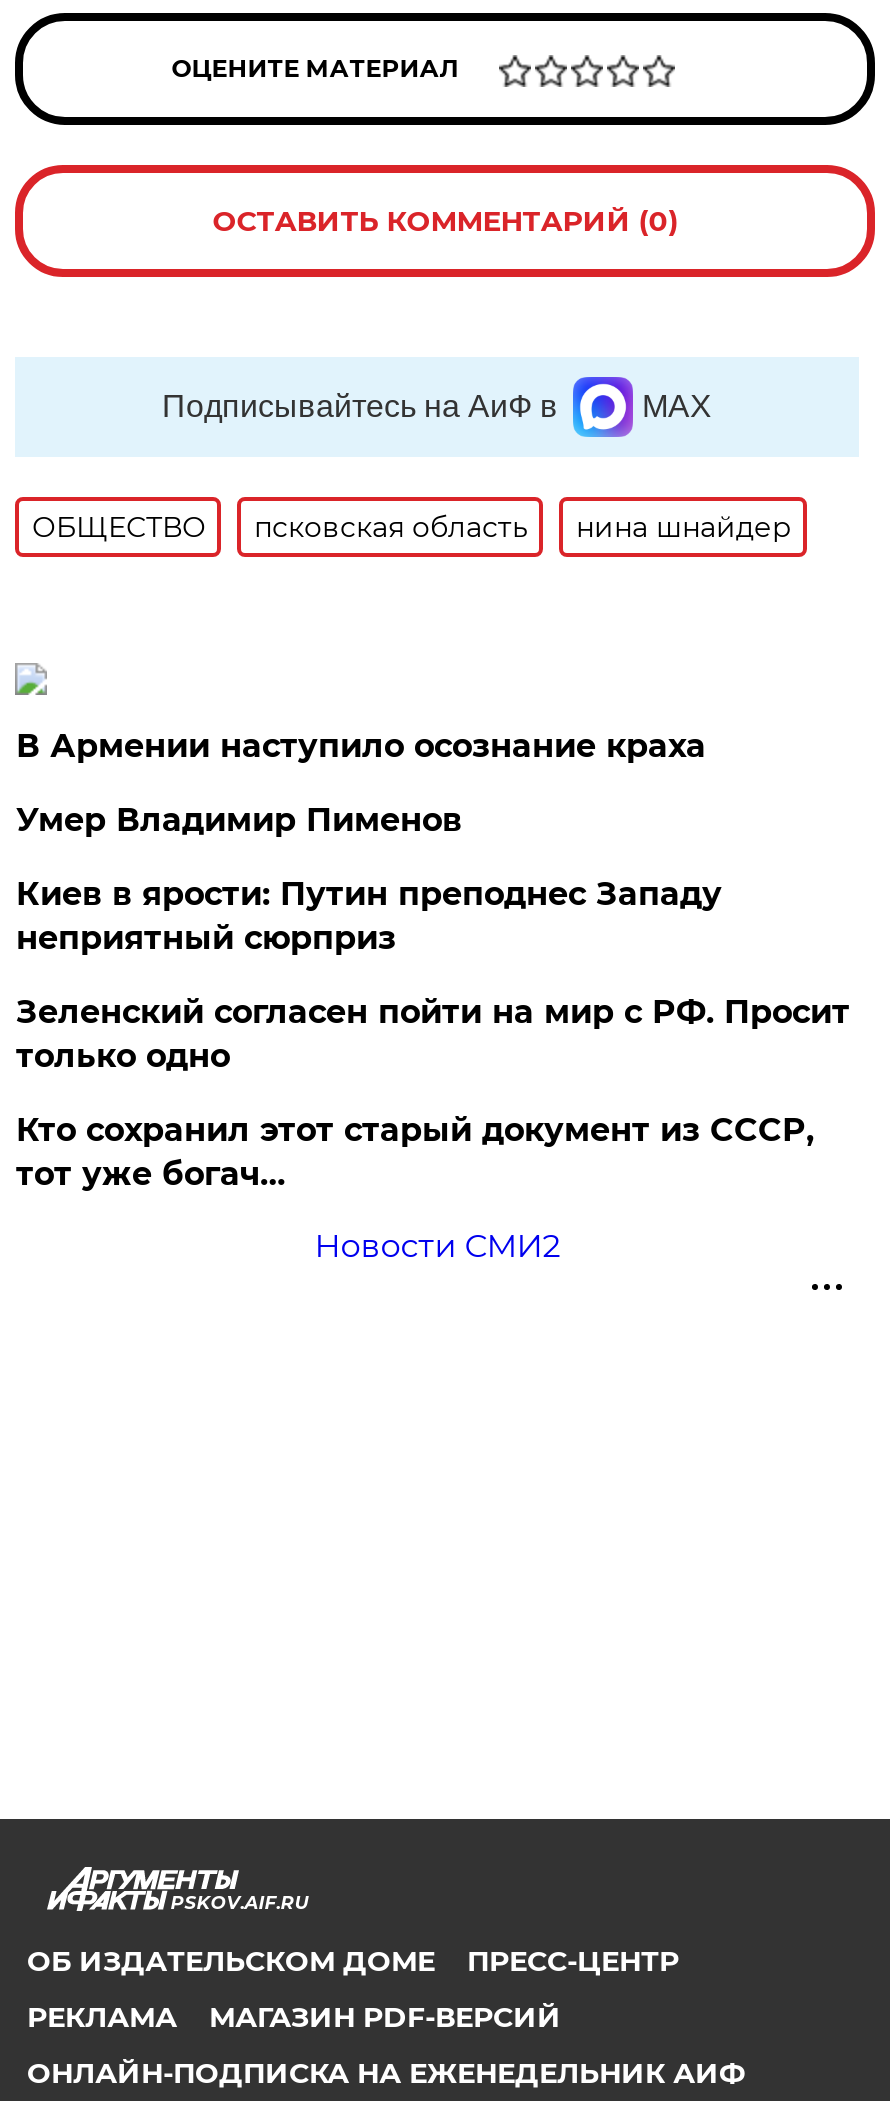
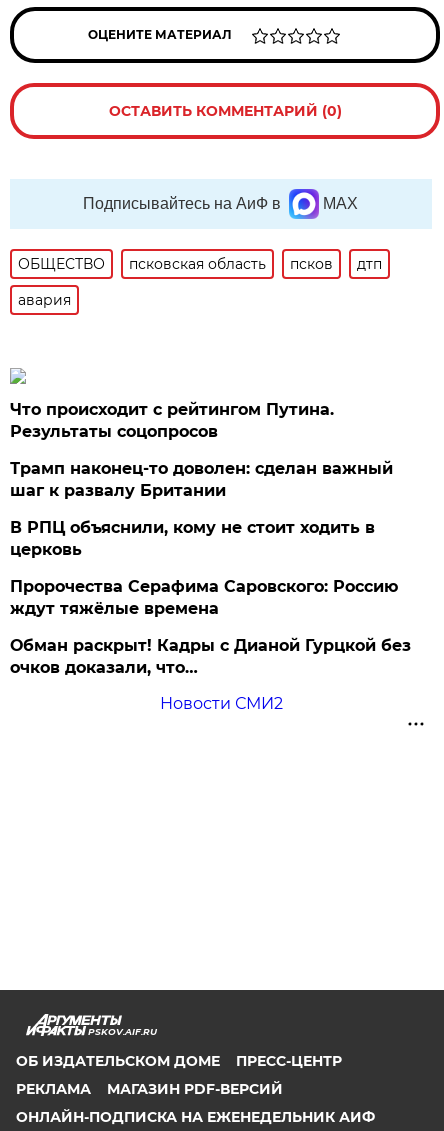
- нина шнайдер
+ псков
+ дтп
+ авария

- В Армении наступило осознание краха
- Умер Владимир Пименов
- Киев в ярости: Путин преподнес Западу
- неприятный сюрприз
- Зеленский согласен пойти на мир с РФ. Просит
- только одно
- Кто сохранил этот старый документ из СССР,
- тот уже богач…
+ Что происходит с рейтингом Путина.
+ Результаты соцопросов
+ Трамп наконец-то доволен: сделан важный
+ шаг к развалу Британии
+ В РПЦ объяснили, кому не стоит ходить в
+ церковь
+ Пророчества Серафима Саровского: Россию
+ ждут тяжёлые времена
+ Обман раскрыт! Кадры с Дианой Гурцкой без
+ очков доказали, что…
